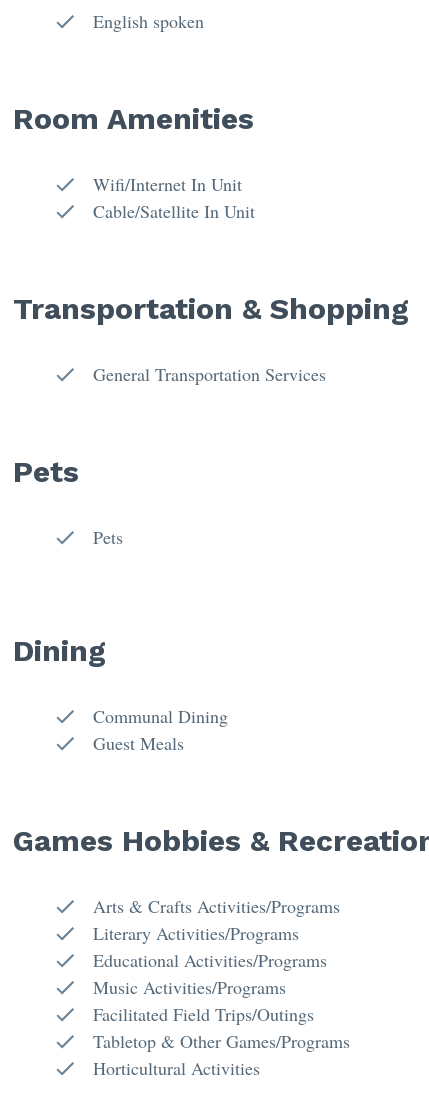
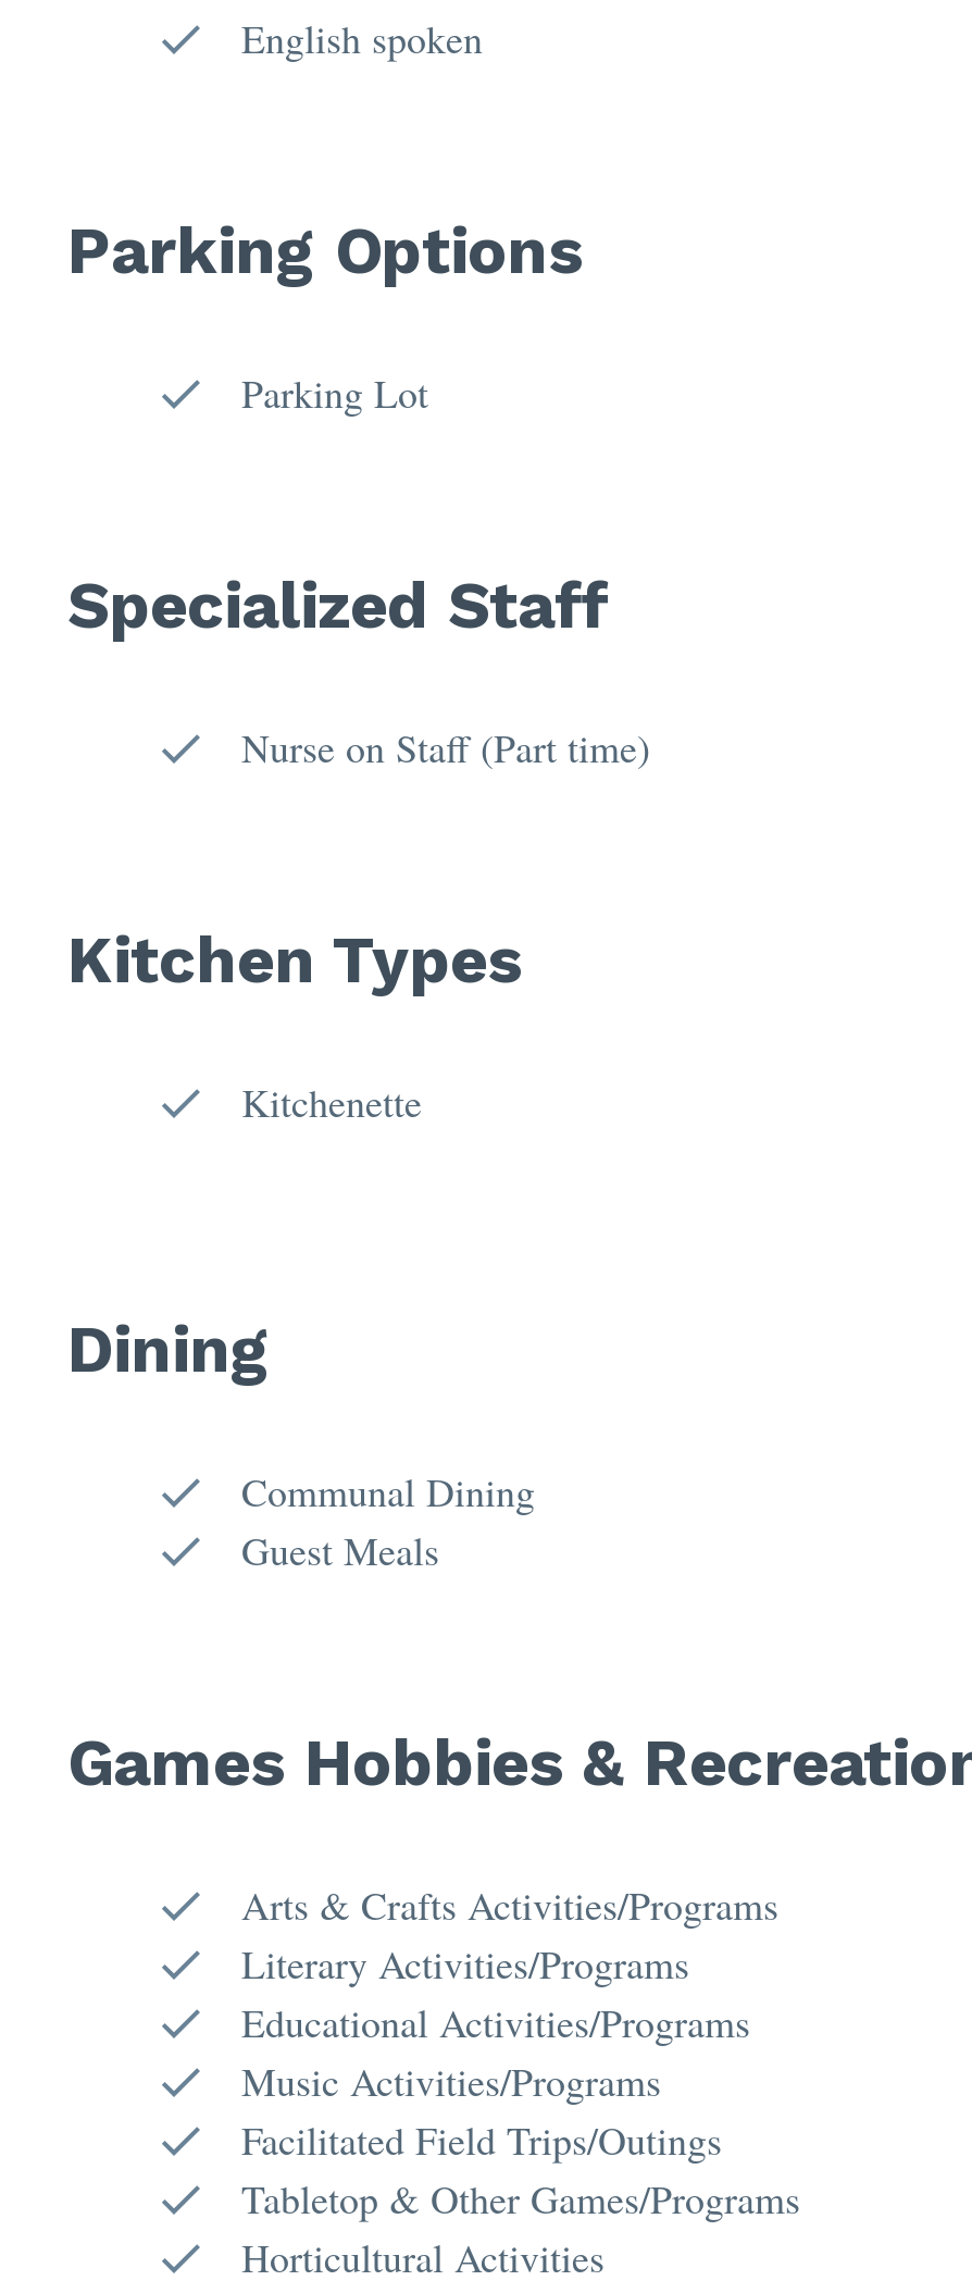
- Room Amenities
+ Parking Options

- Wifi/Internet In Unit
- Cable/Satellite In Unit
+ Parking Lot

- Transportation & Shopping
+ Specialized Staff

- General Transportation Services
+ Nurse on Staff (Part time)

- Pets
+ Kitchen Types

- Pets
+ Kitchenette
